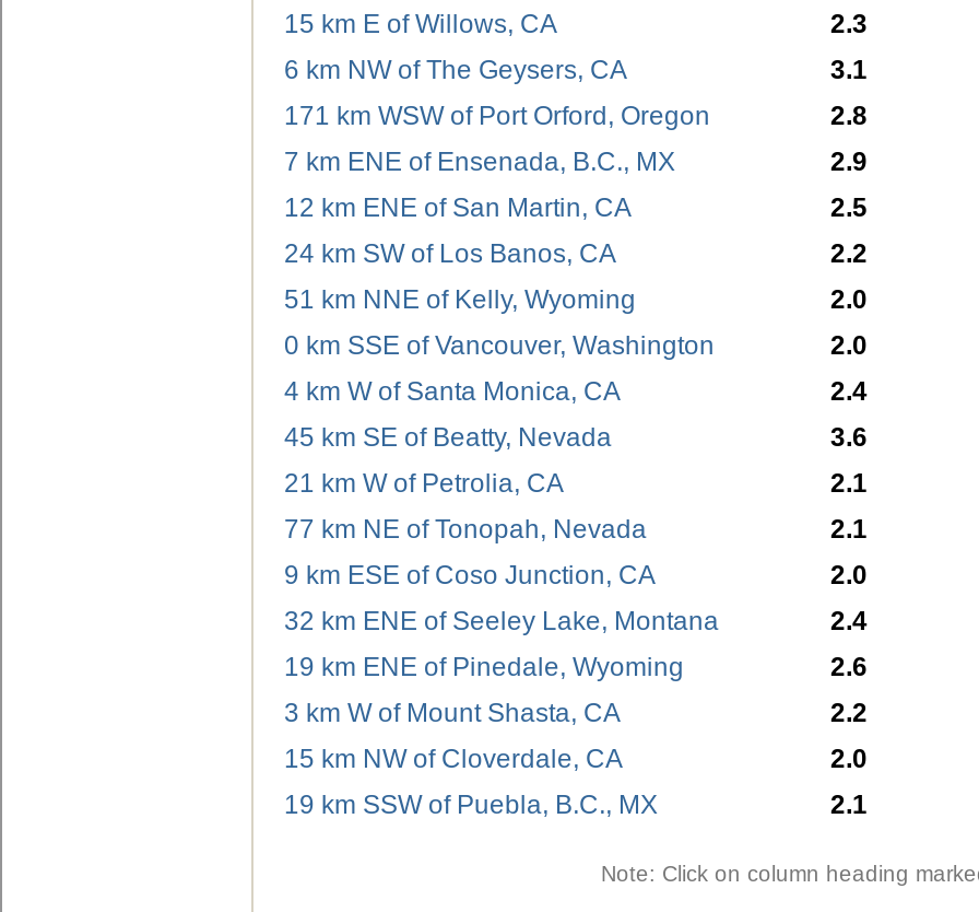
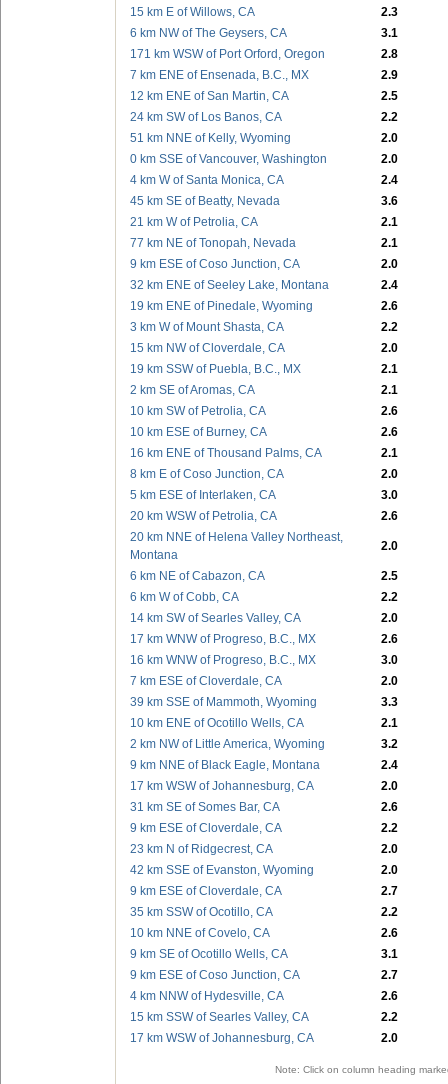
+ 2 km SE of Aromas, CA
+ 2.1
+ 10 km SW of Petrolia, CA
+ 2.6
+ 10 km ESE of Burney, CA
+ 2.6
+ 16 km ENE of Thousand Palms, CA
+ 2.1
+ 8 km E of Coso Junction, CA
+ 2.0
+ 5 km ESE of Interlaken, CA
+ 3.0
+ 20 km WSW of Petrolia, CA
+ 2.6
+ 20 km NNE of Helena Valley Northeast,
+ Montana

+ 2.0
+ 6 km NE of Cabazon, CA
+ 2.5
+ 6 km W of Cobb, CA
+ 2.2
+ 14 km SW of Searles Valley, CA
+ 2.0
+ 17 km WNW of Progreso, B.C., MX
+ 2.6
+ 16 km WNW of Progreso, B.C., MX
+ 3.0
+ 7 km ESE of Cloverdale, CA
+ 2.0
+ 39 km SSE of Mammoth, Wyoming
+ 3.3
+ 10 km ENE of Ocotillo Wells, CA
+ 2.1
+ 2 km NW of Little America, Wyoming
+ 3.2
+ 9 km NNE of Black Eagle, Montana
+ 2.4
+ 17 km WSW of Johannesburg, CA
+ 2.0
+ 31 km SE of Somes Bar, CA
+ 2.6
+ 9 km ESE of Cloverdale, CA
+ 2.2
+ 23 km N of Ridgecrest, CA
+ 2.0
+ 42 km SSE of Evanston, Wyoming
+ 2.0
+ 9 km ESE of Cloverdale, CA
+ 2.7
+ 35 km SSW of Ocotillo, CA
+ 2.2
+ 10 km NNE of Covelo, CA
+ 2.6
+ 9 km SE of Ocotillo Wells, CA
+ 3.1
+ 9 km ESE of Coso Junction, CA
+ 2.7
+ 4 km NNW of Hydesville, CA
+ 2.6
+ 15 km SSW of Searles Valley, CA
+ 2.2
+ 17 km WSW of Johannesburg, CA
+ 2.0
